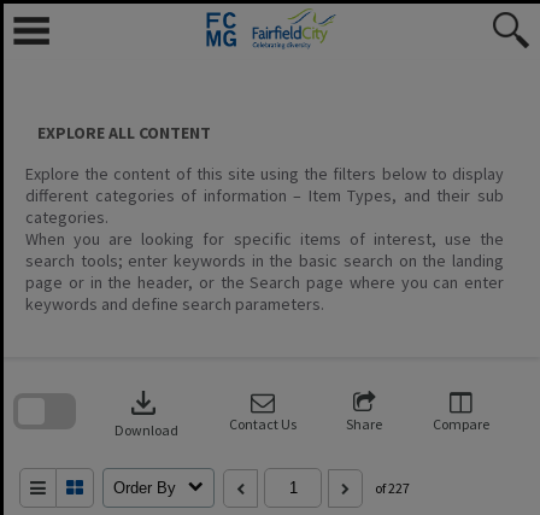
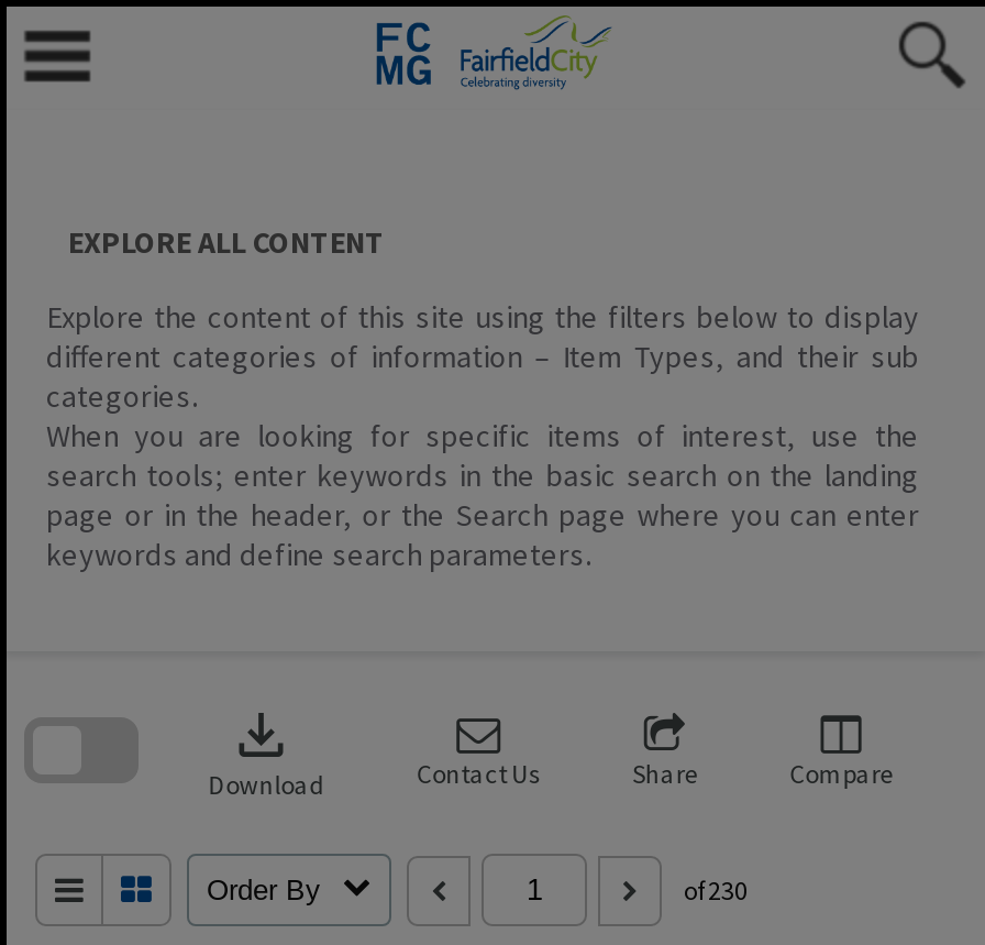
- of 227
+ of 230
